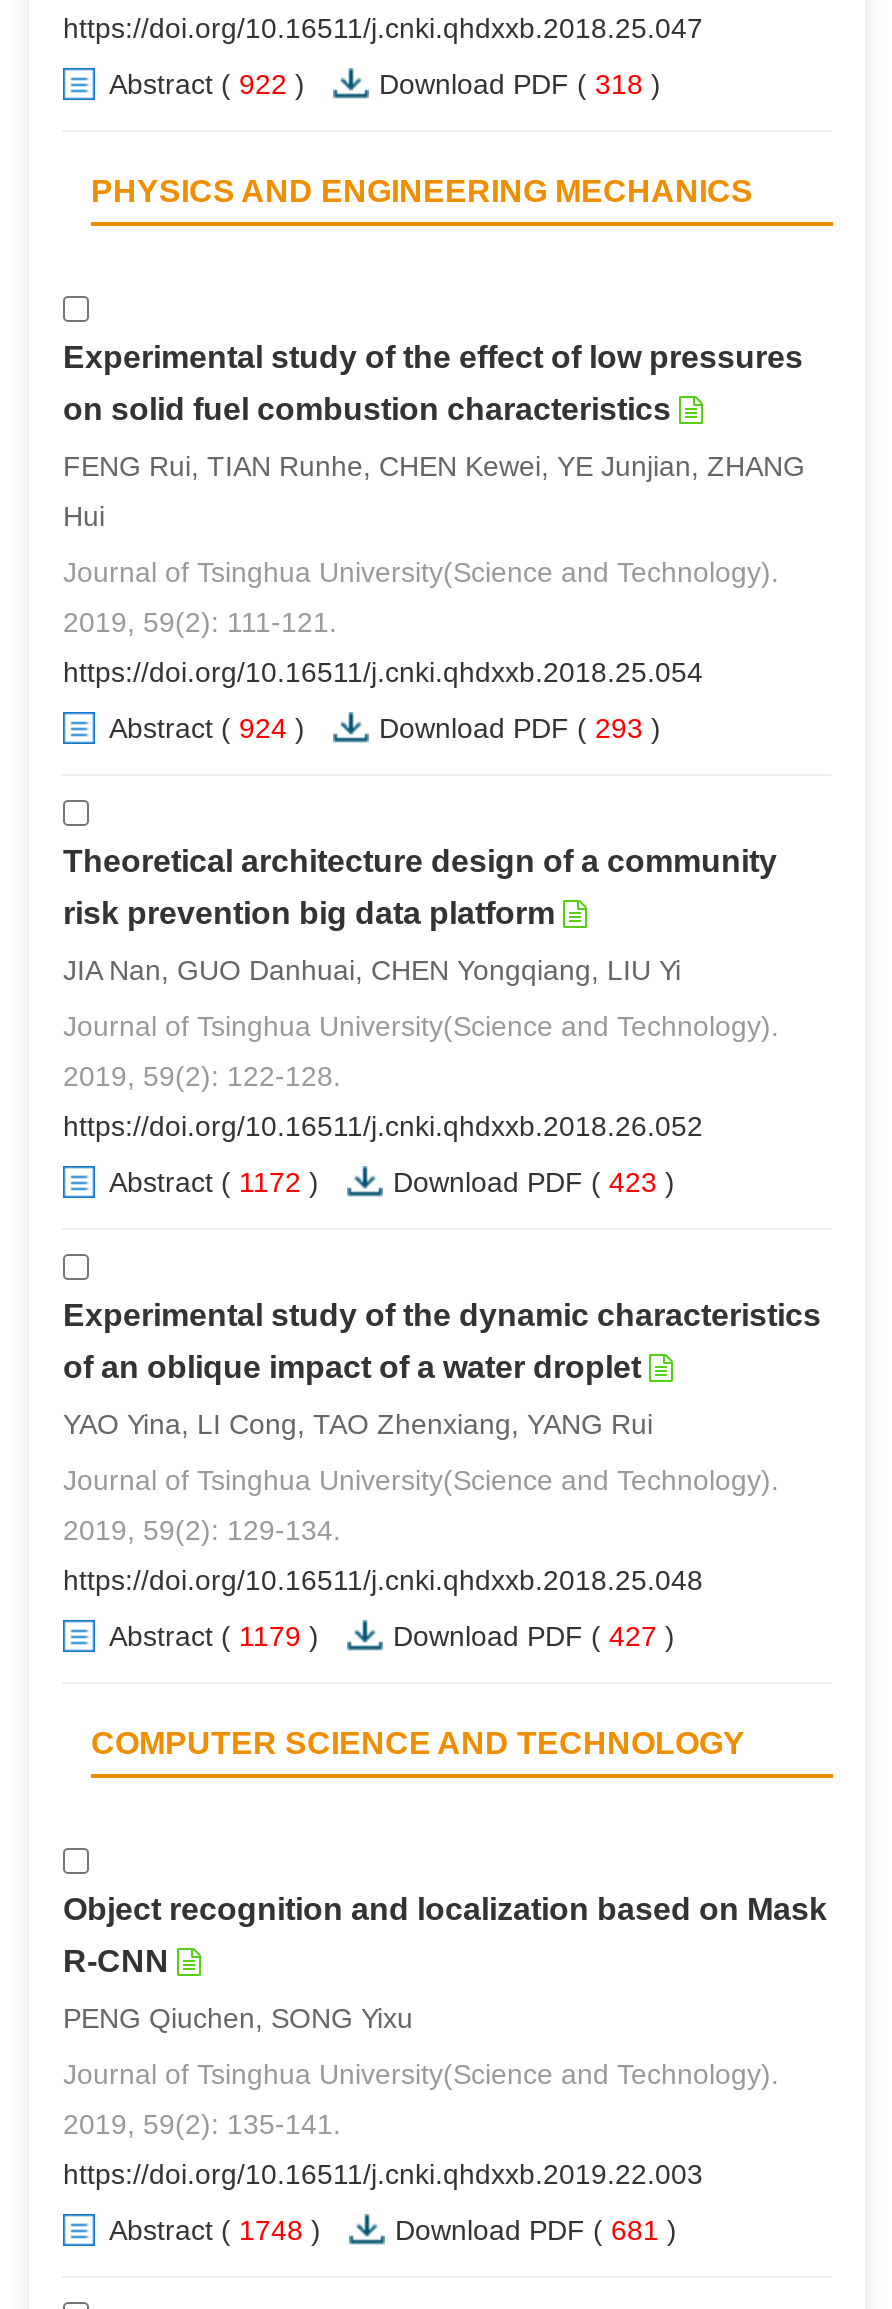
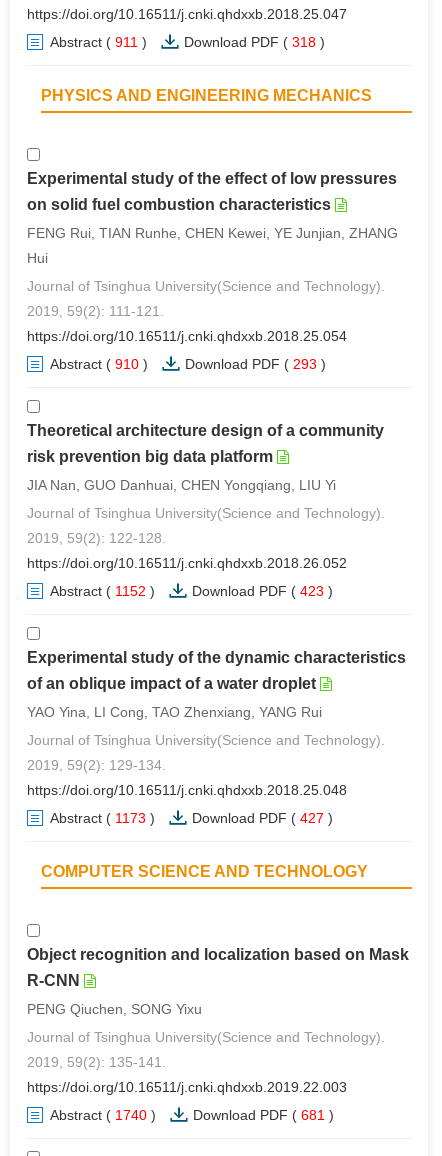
- Abstract ( 922)
+ Abstract ( 911)

- Abstract ( 924)
+ Abstract ( 910)

- Abstract ( 1172)
+ Abstract ( 1152)

- Abstract ( 1179)
+ Abstract ( 1173)

- Abstract ( 1748)
+ Abstract ( 1740)
